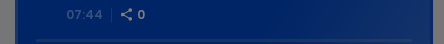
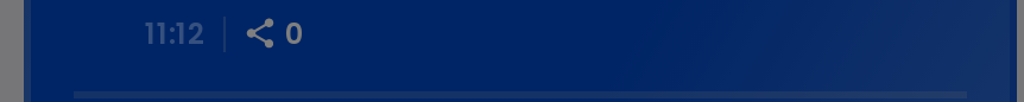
- 07:44 0
+ 11:12 0
